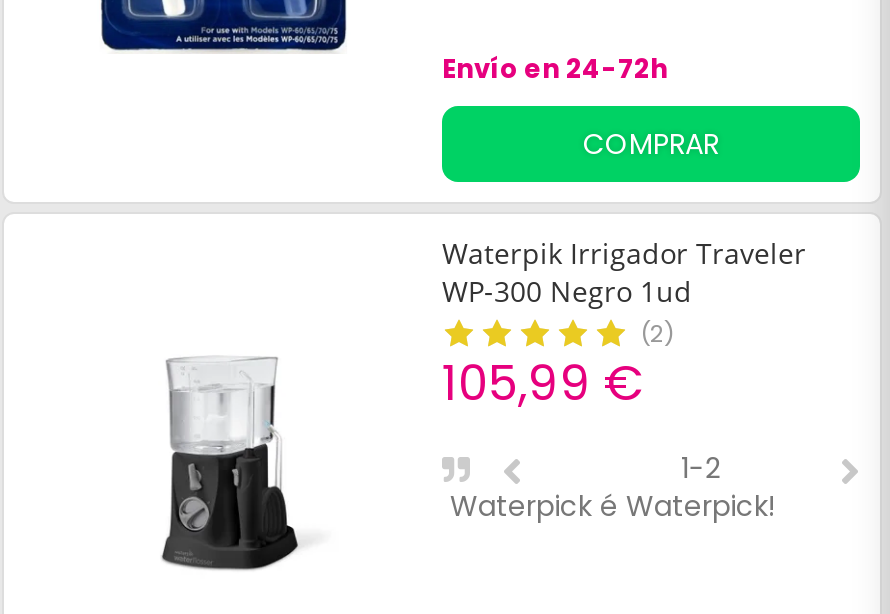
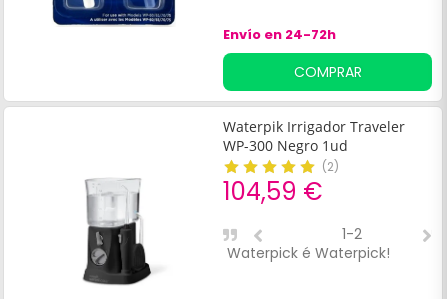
- 105,99 €
+ 104,59 €
